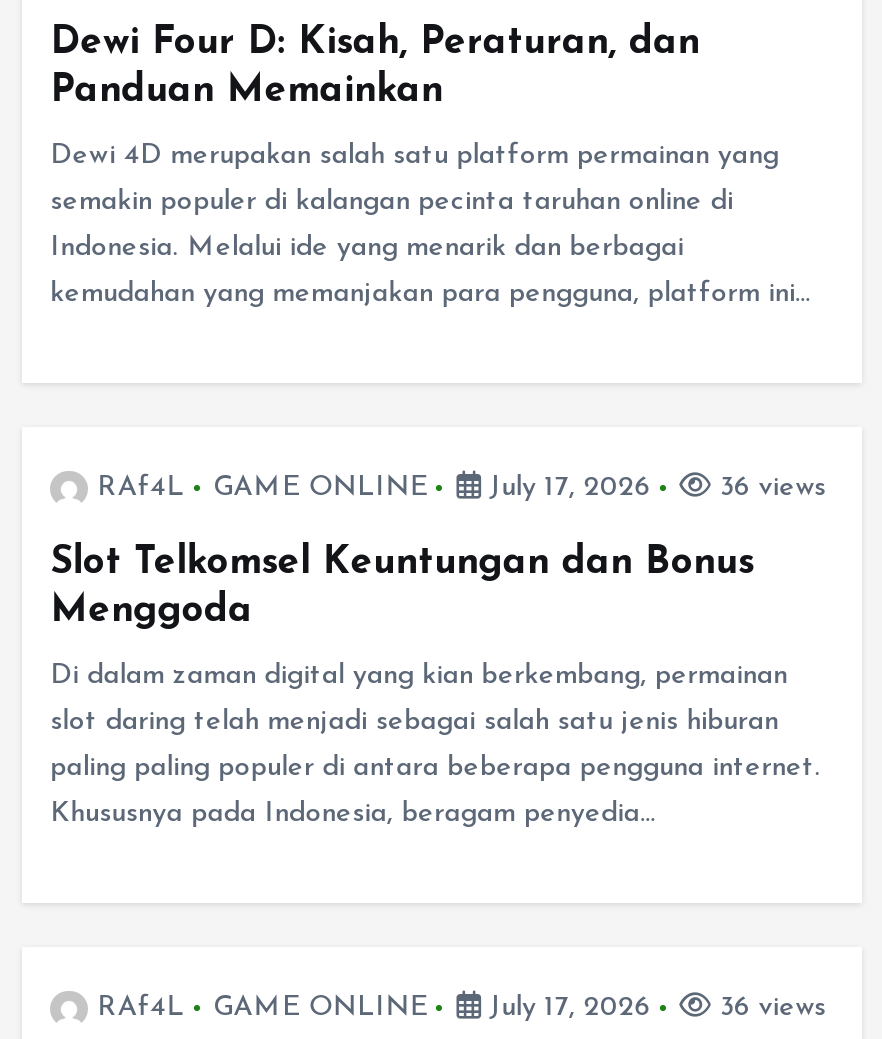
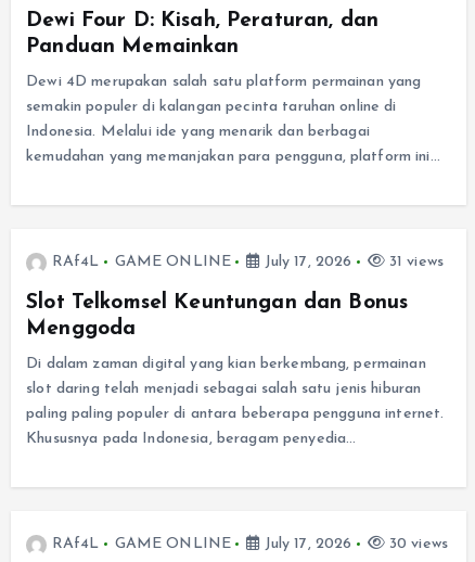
- 36 views
+ 31 views

- 36 views
+ 30 views
